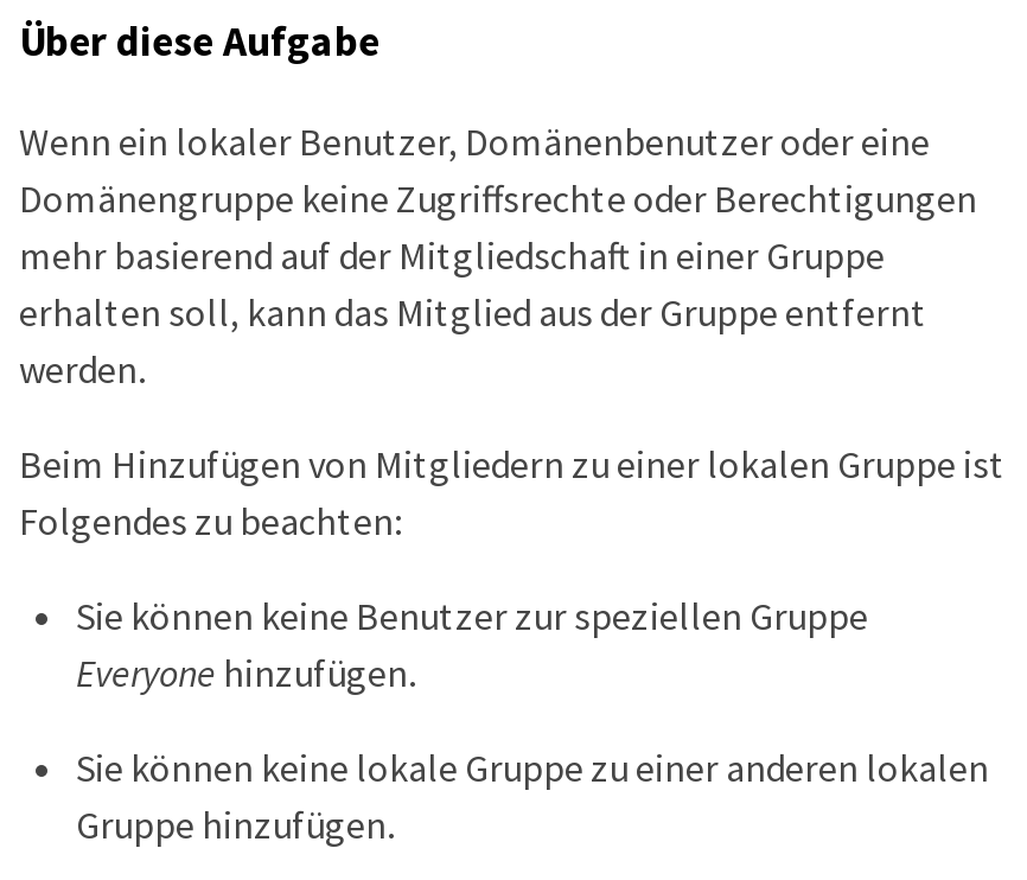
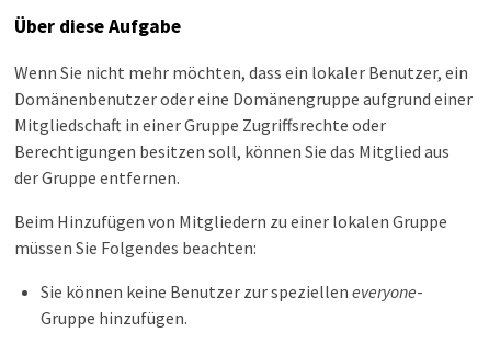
- Wenn ein lokaler Benutzer, Domänenbenutzer oder eine
- Domänengruppe keine Zugriffsrechte oder Berechtigungen
- mehr basierend auf der Mitgliedschaft in einer Gruppe
- erhalten soll, kann das Mitglied aus der Gruppe entfernt
- werden.
- Beim Hinzufügen von Mitgliedern zu einer lokalen Gruppe ist
- Folgendes zu beachten:
- Sie können keine Benutzer zur speziellen Gruppe
- Everyone hinzufügen.
- Sie können keine lokale Gruppe zu einer anderen lokalen
+ Wenn Sie nicht mehr möchten, dass ein lokaler Benutzer, ein
+ Domänenbenutzer oder eine Domänengruppe aufgrund einer
+ Mitgliedschaft in einer Gruppe Zugriffsrechte oder
+ Berechtigungen besitzen soll, können Sie das Mitglied aus
+ der Gruppe entfernen.
+ Beim Hinzufügen von Mitgliedern zu einer lokalen Gruppe
+ müssen Sie Folgendes beachten:
+ Sie können keine Benutzer zur speziellen everyone-
